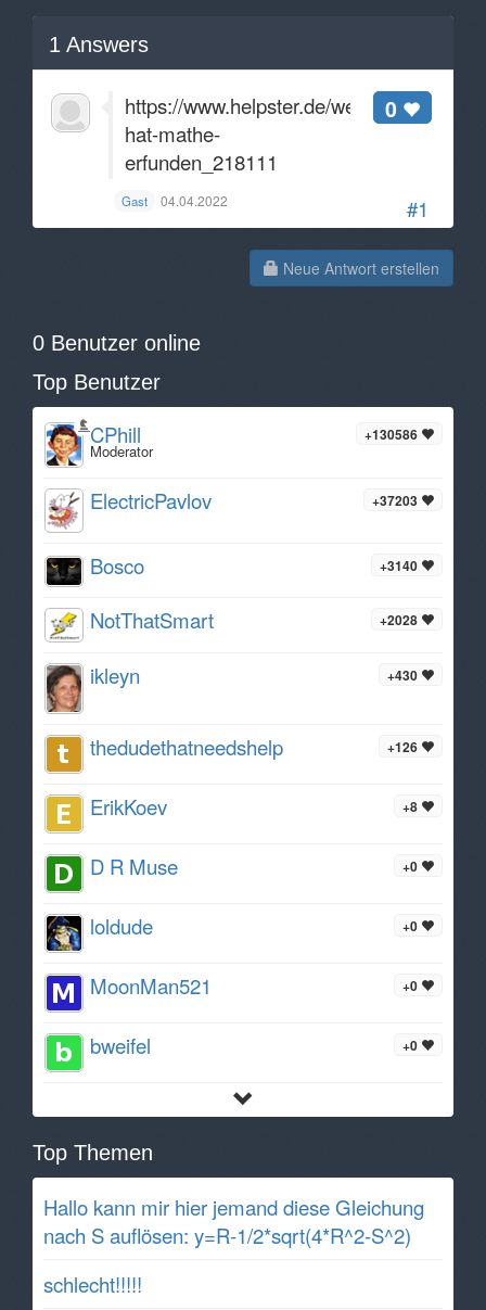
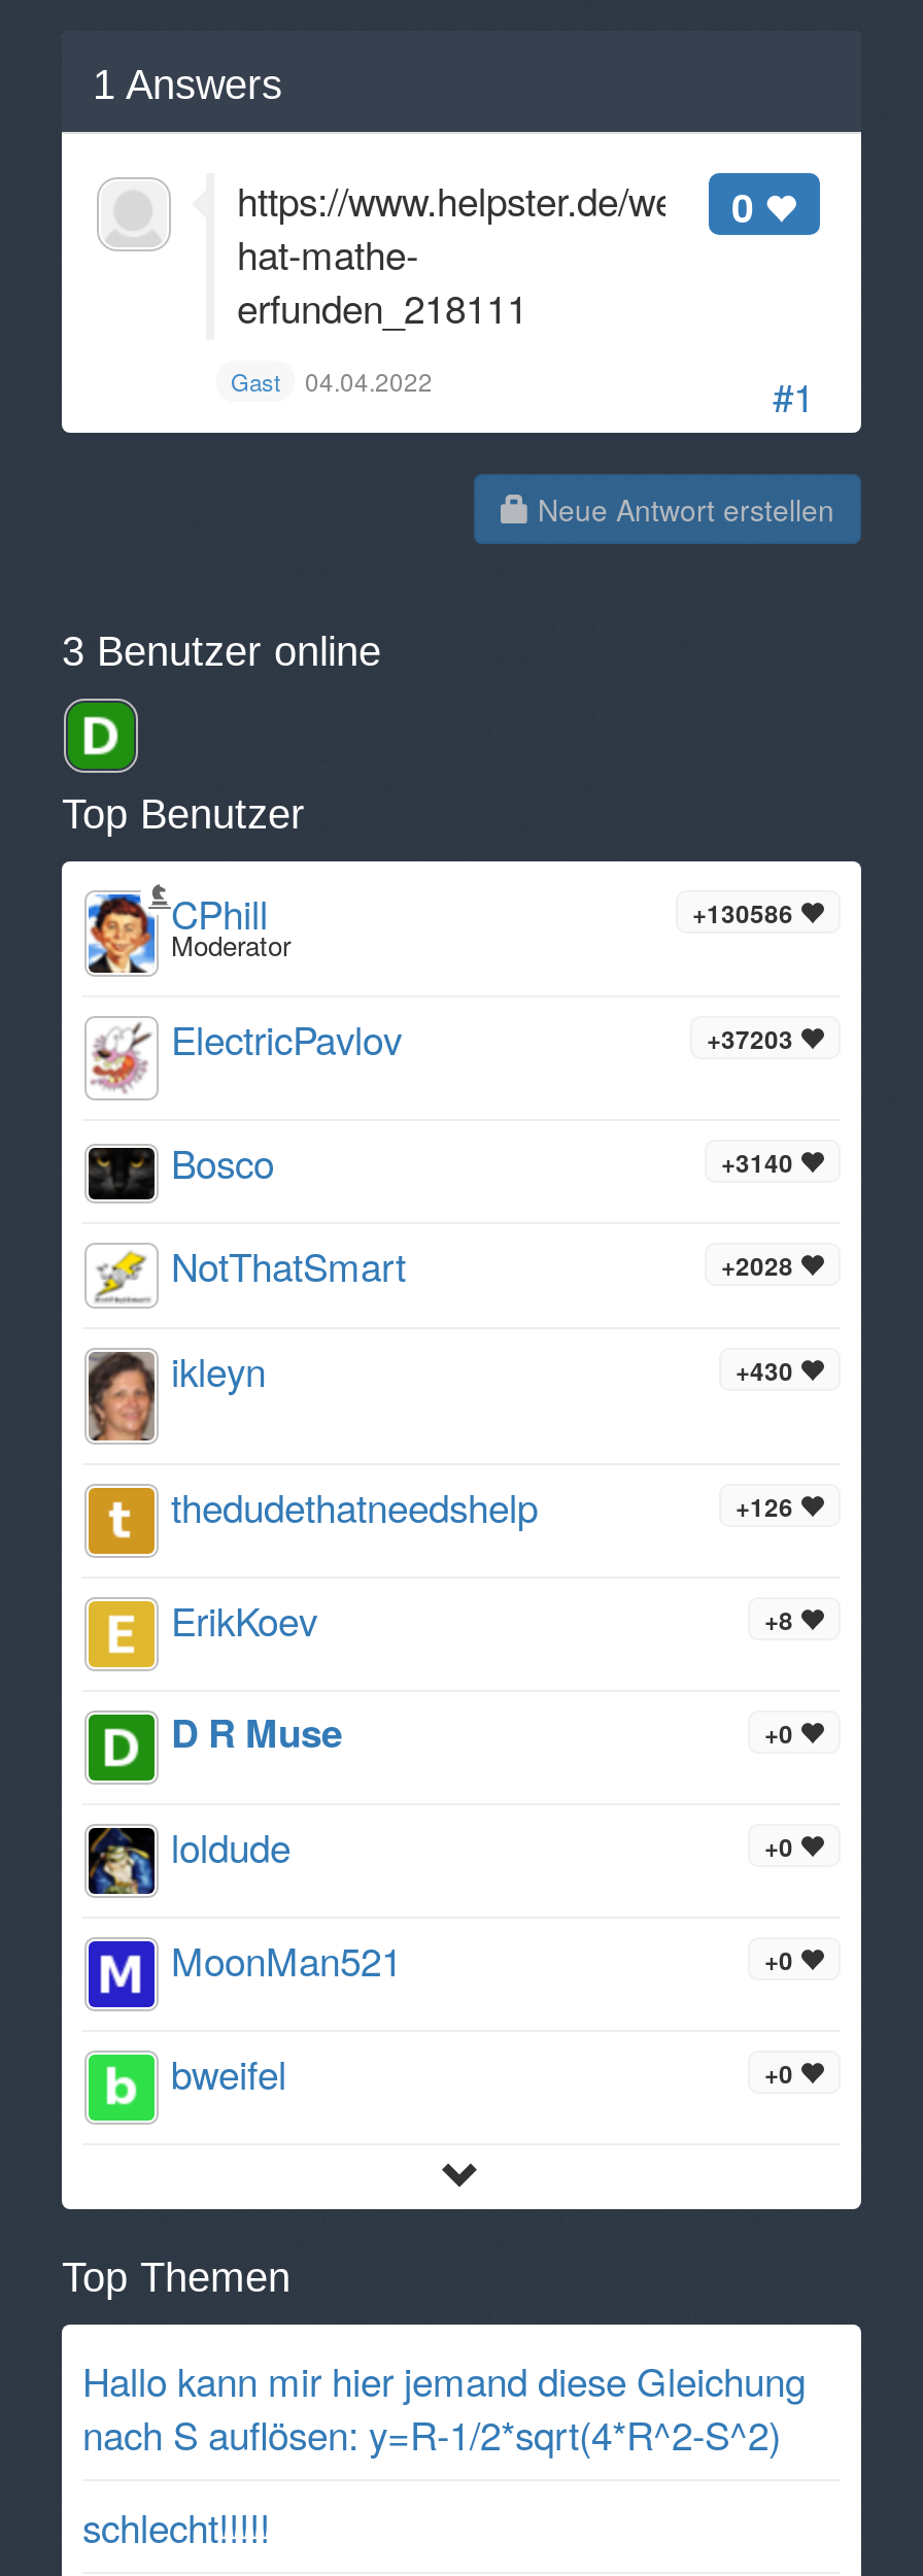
- 0 Benutzer online
+ 3 Benutzer online
